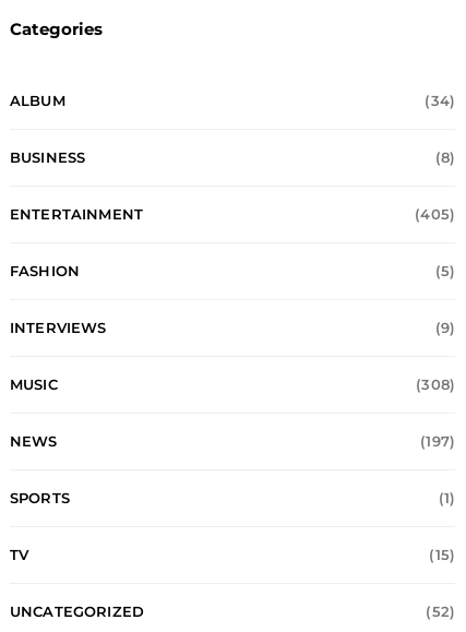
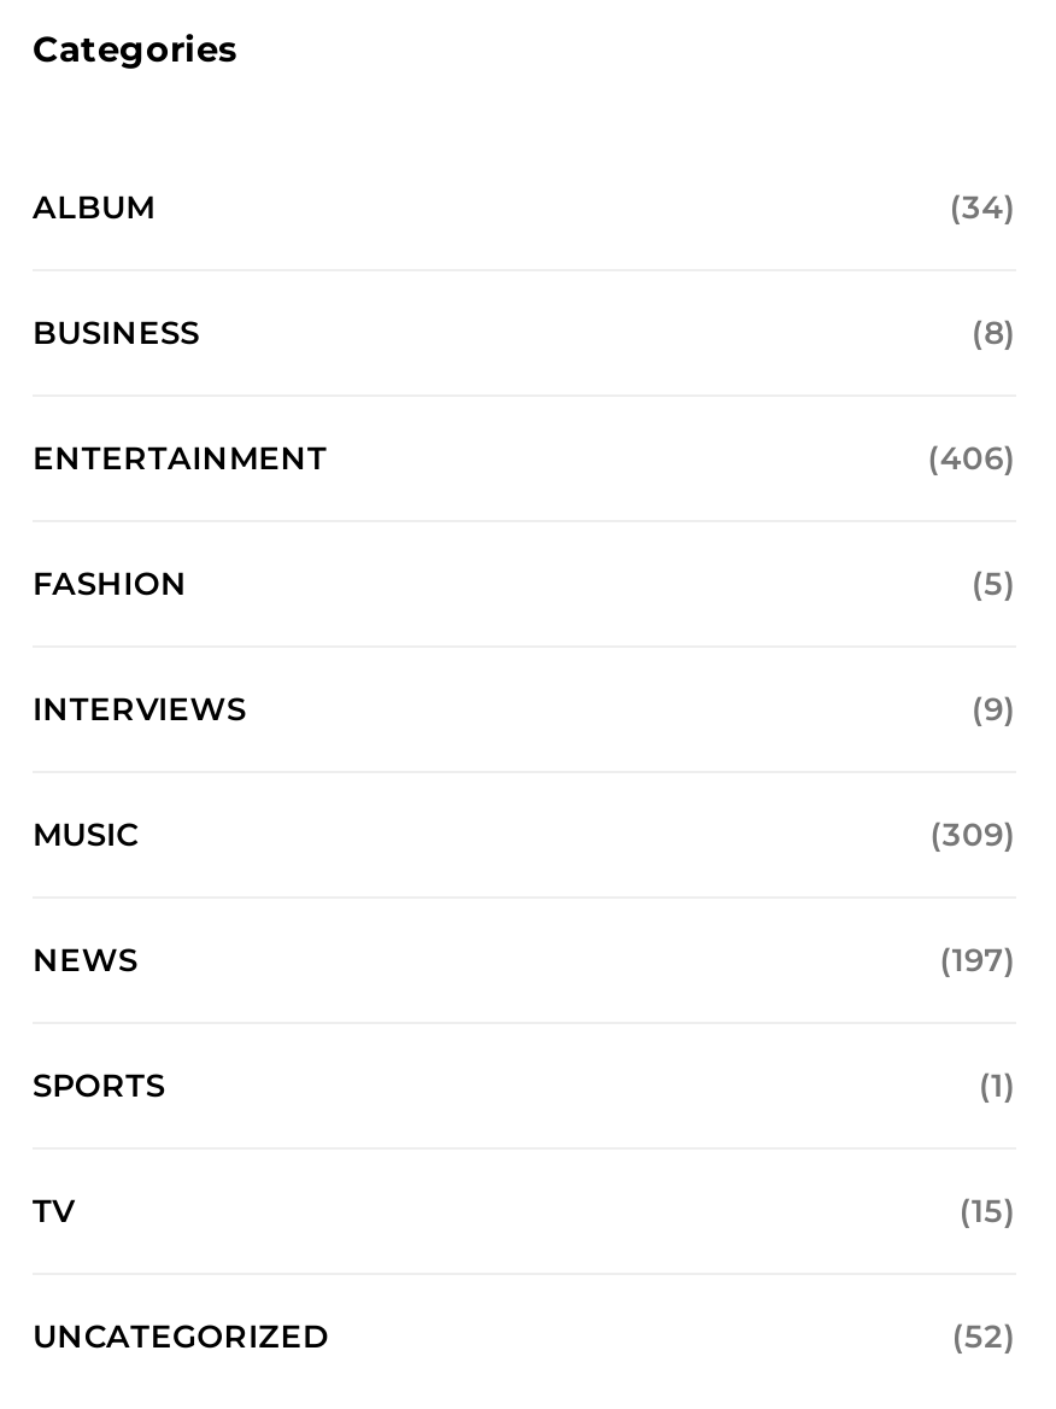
- (405)
+ (406)

- (308)
+ (309)
